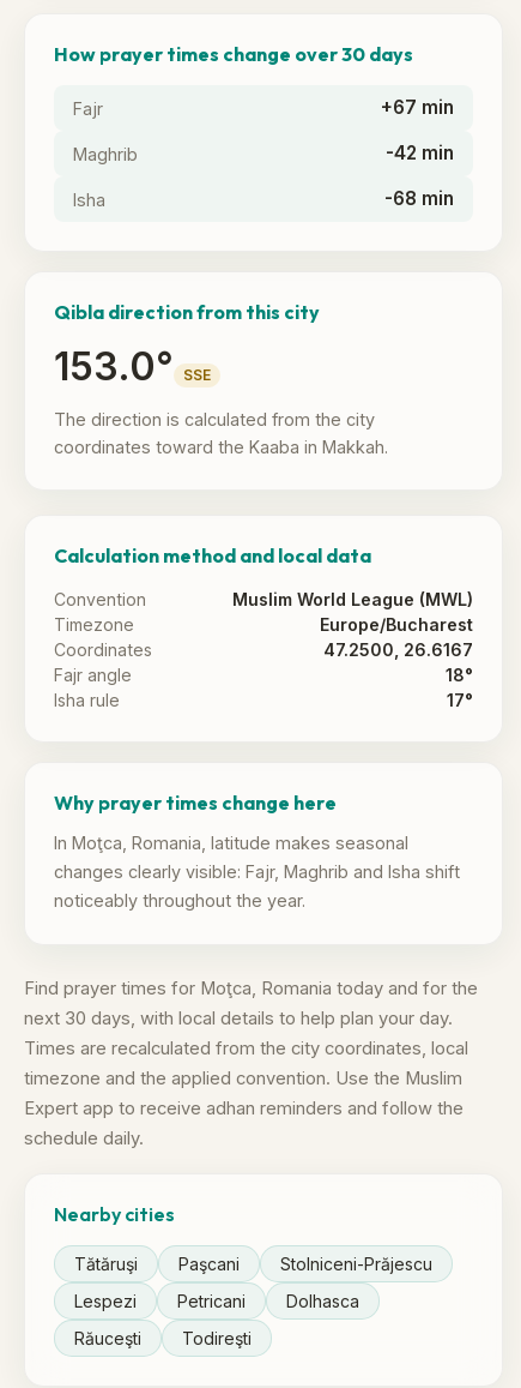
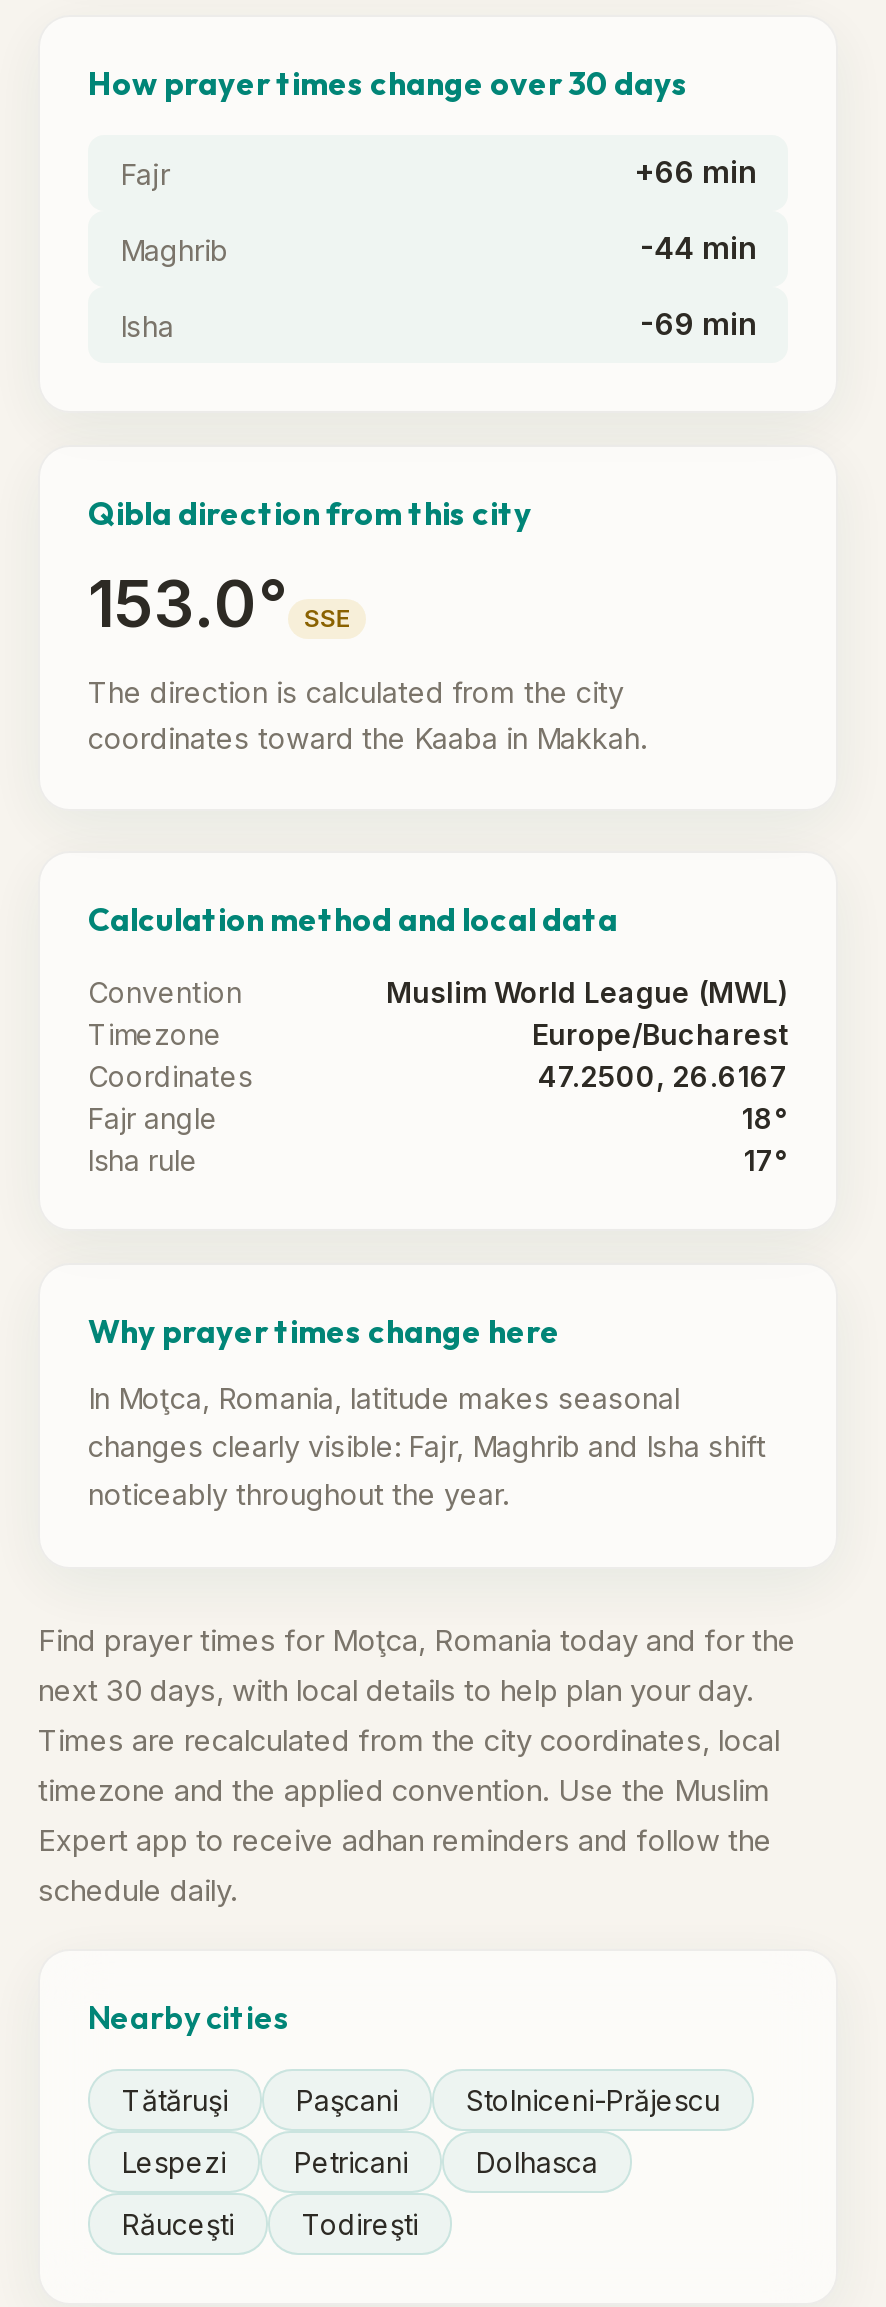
- +67 min
+ +66 min

- -42 min
+ -44 min

- -68 min
+ -69 min
